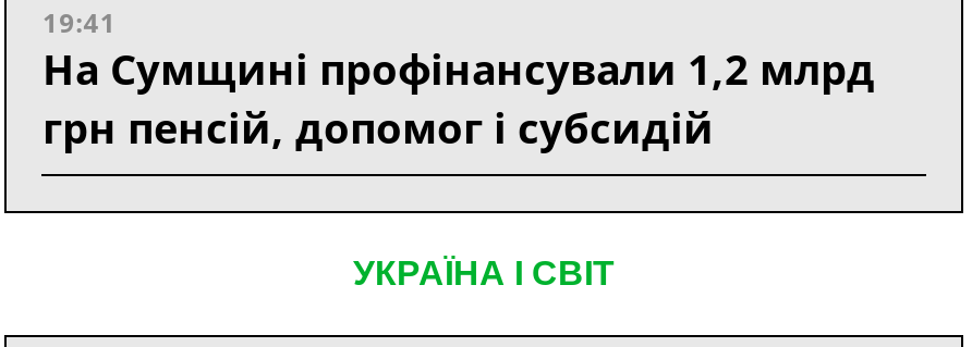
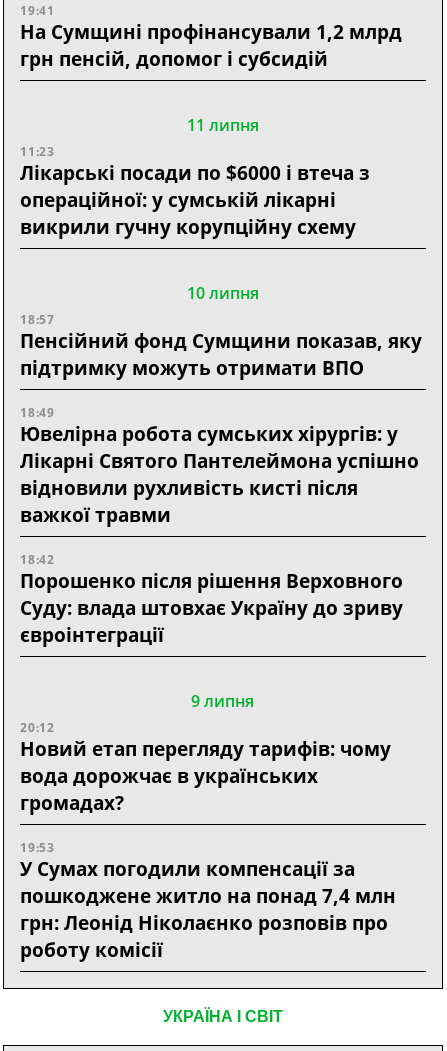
+ 11 липня
+ 11:23
+ Лікарські посади по $6000 і втеча з
+ операційної: у сумській лікарні
+ викрили гучну корупційну схему
+ 10 липня
+ 18:57
+ Пенсійний фонд Сумщини показав, яку
+ підтримку можуть отримати ВПО
+ 18:49
+ Ювелірна робота сумських хірургів: у
+ Лікарні Святого Пантелеймона успішно
+ відновили рухливість кисті після
+ важкої травми
+ 18:42
+ Порошенко після рішення Верховного
+ Суду: влада штовхає Україну до зриву
+ євроінтеграції
+ 9 липня
+ 20:12
+ Новий етап перегляду тарифів: чому
+ вода дорожчає в українських
+ громадах?
+ 19:53
+ У Сумах погодили компенсації за
+ пошкоджене житло на понад 7,4 млн
+ грн: Леонід Ніколаєнко розповів про
+ роботу комісії
